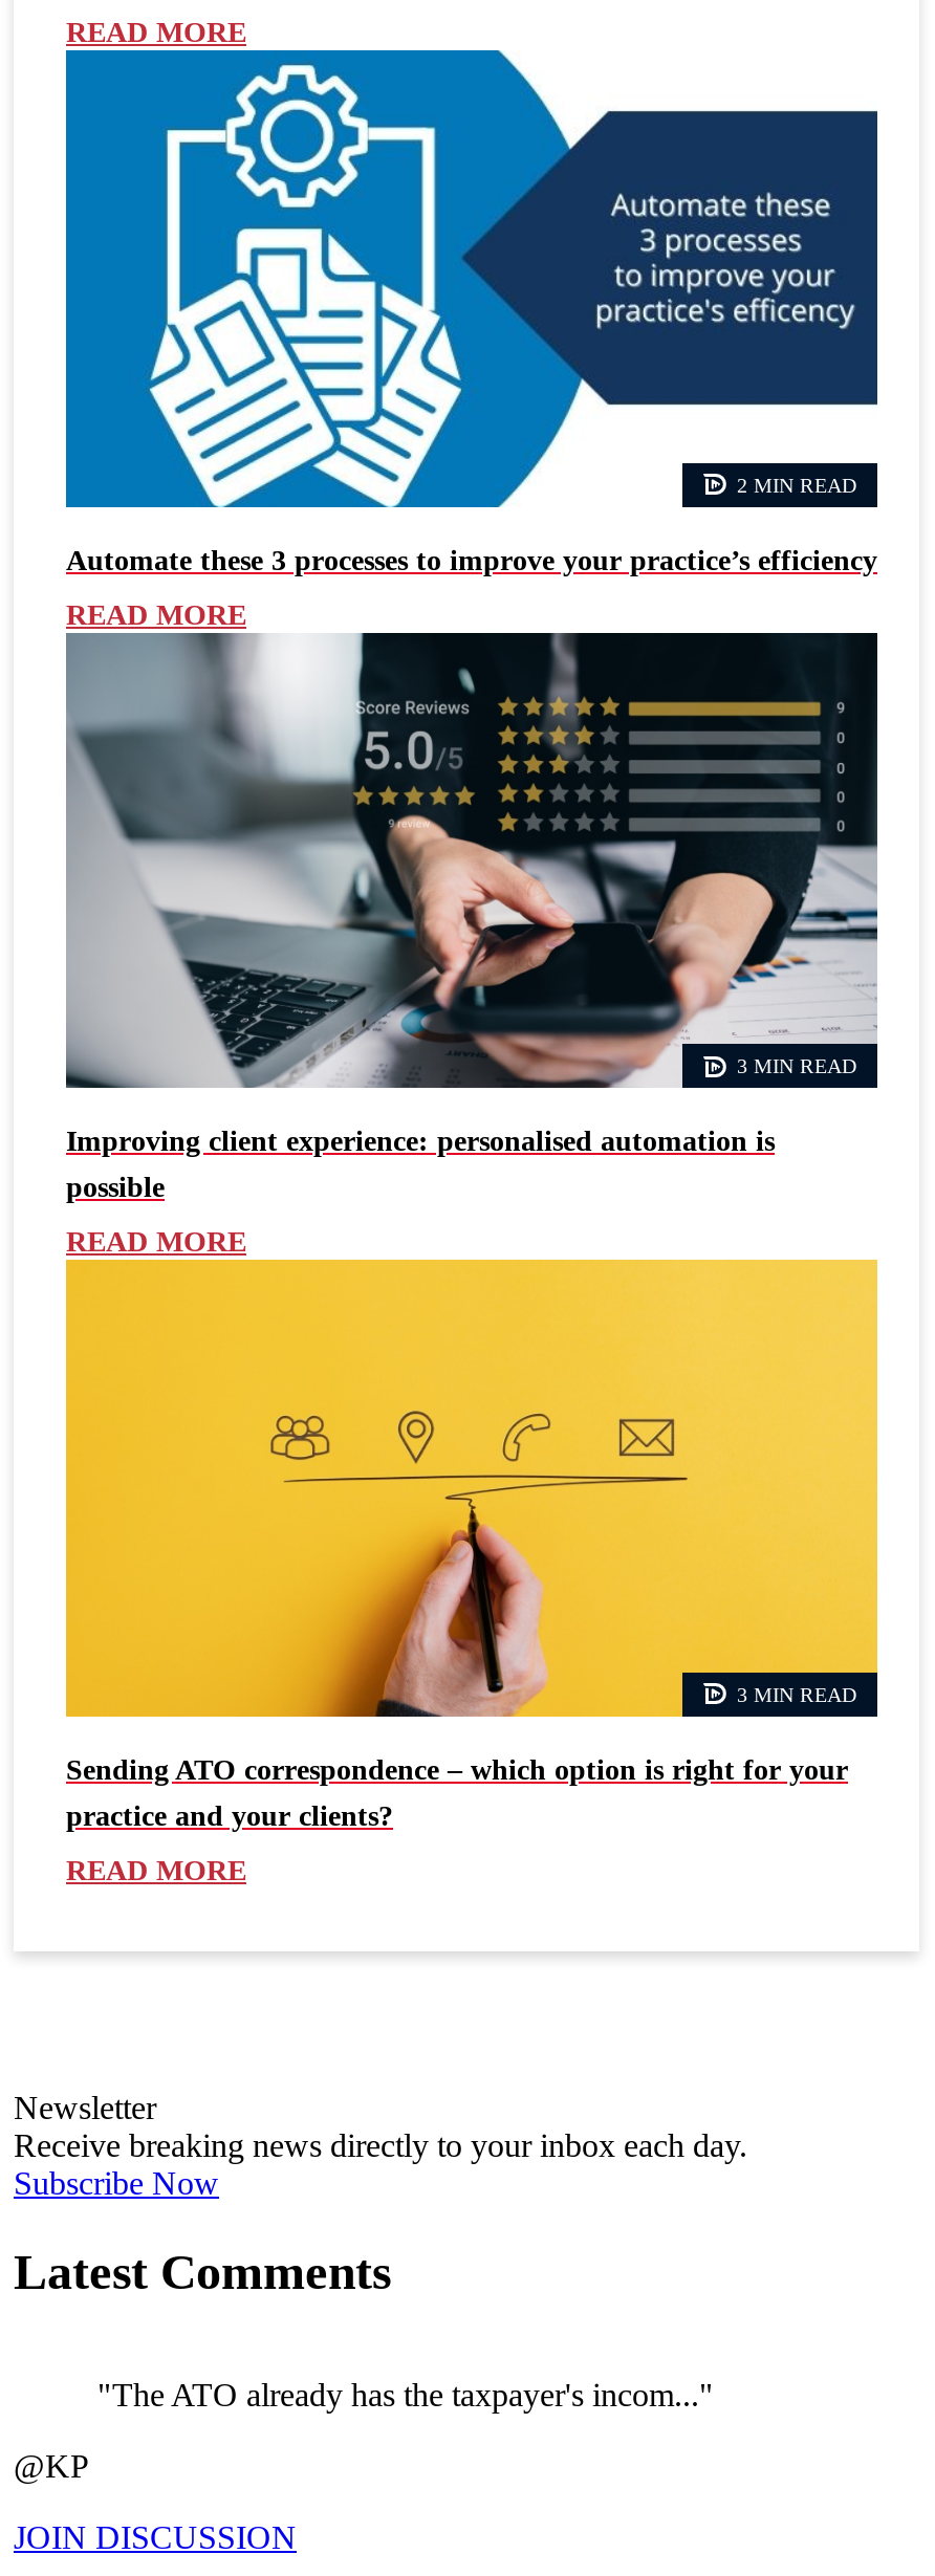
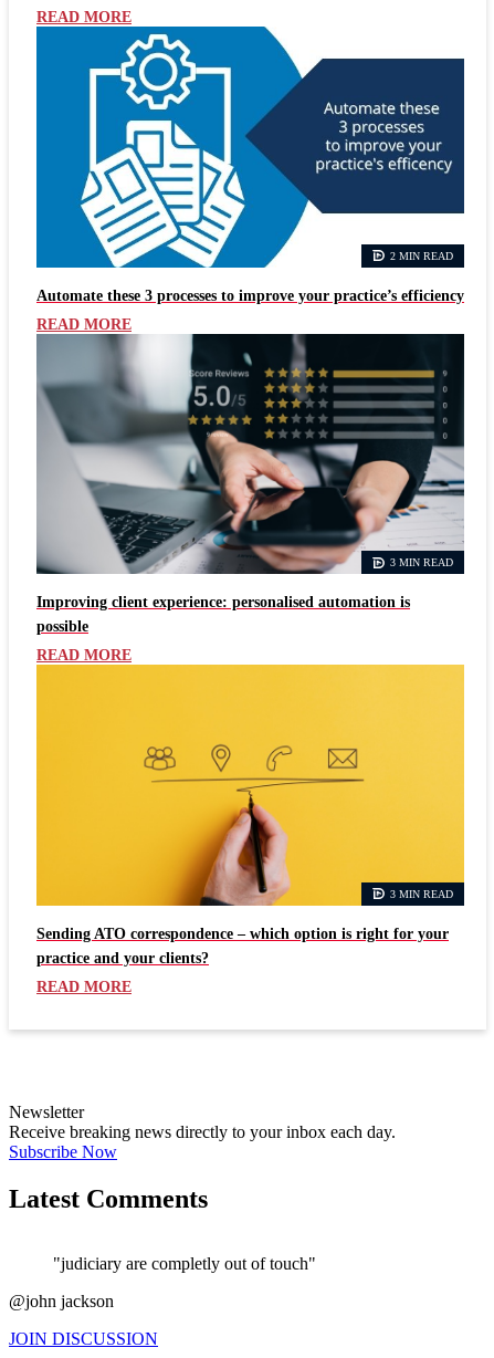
- "The ATO already has the taxpayer's incom..."
+ "judiciary are completly out of touch"

- @KP
+ @john jackson
